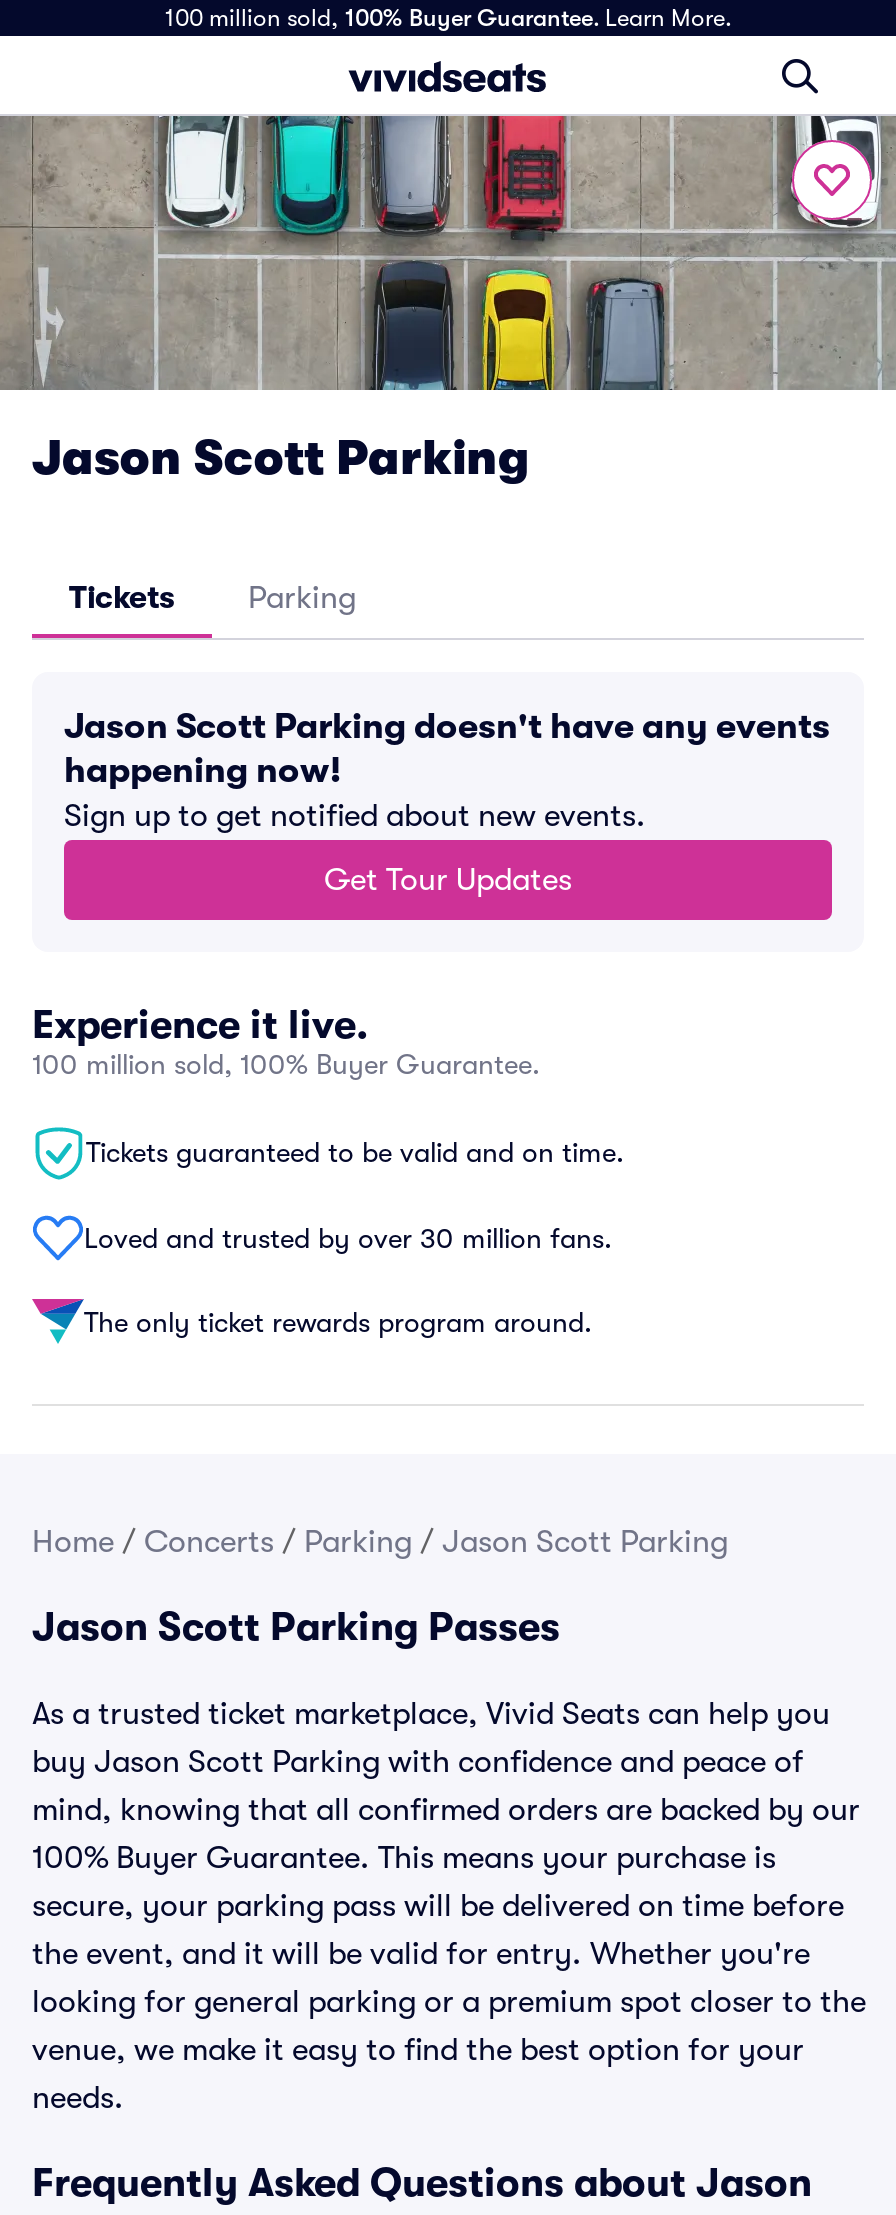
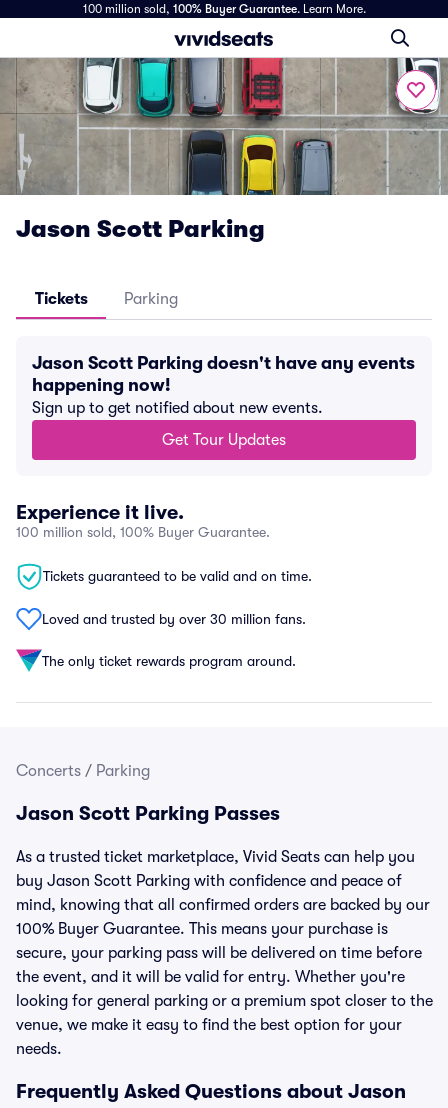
- Home / Concerts / Parking / Jason Scott Parking
+ Concerts / Parking
